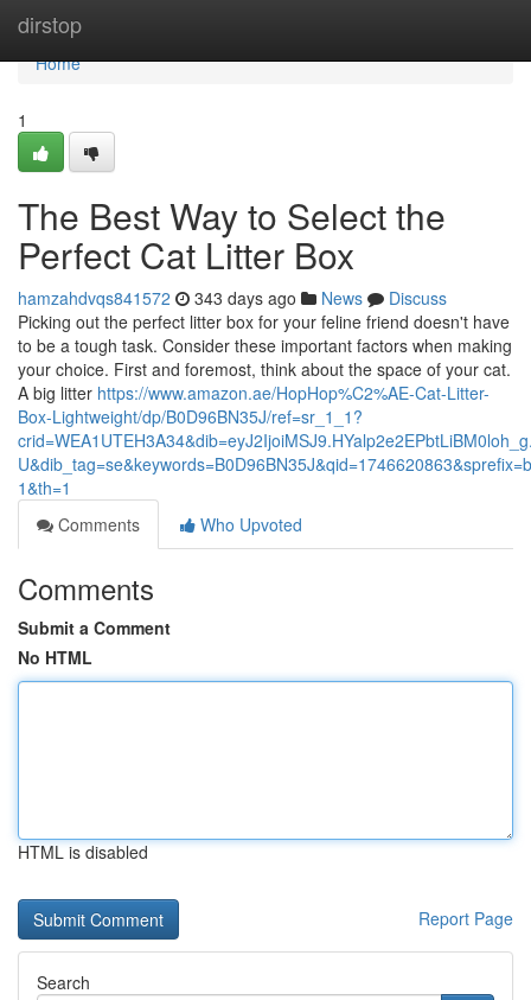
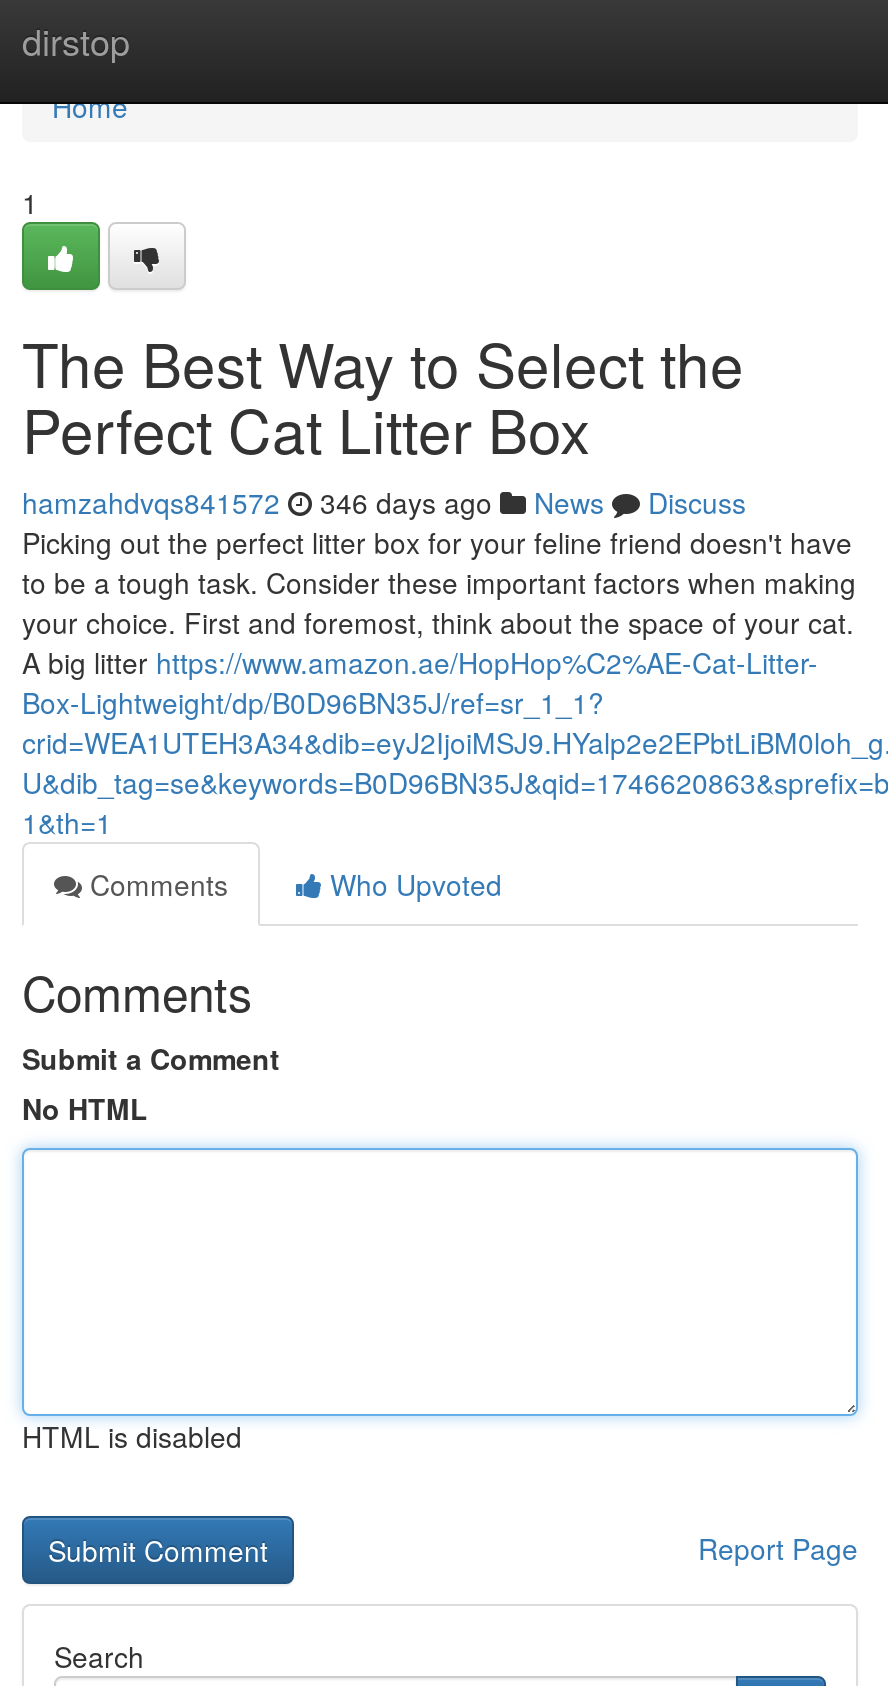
- hamzahdvqs841572 343 days ago News Discuss
+ hamzahdvqs841572 346 days ago News Discuss
